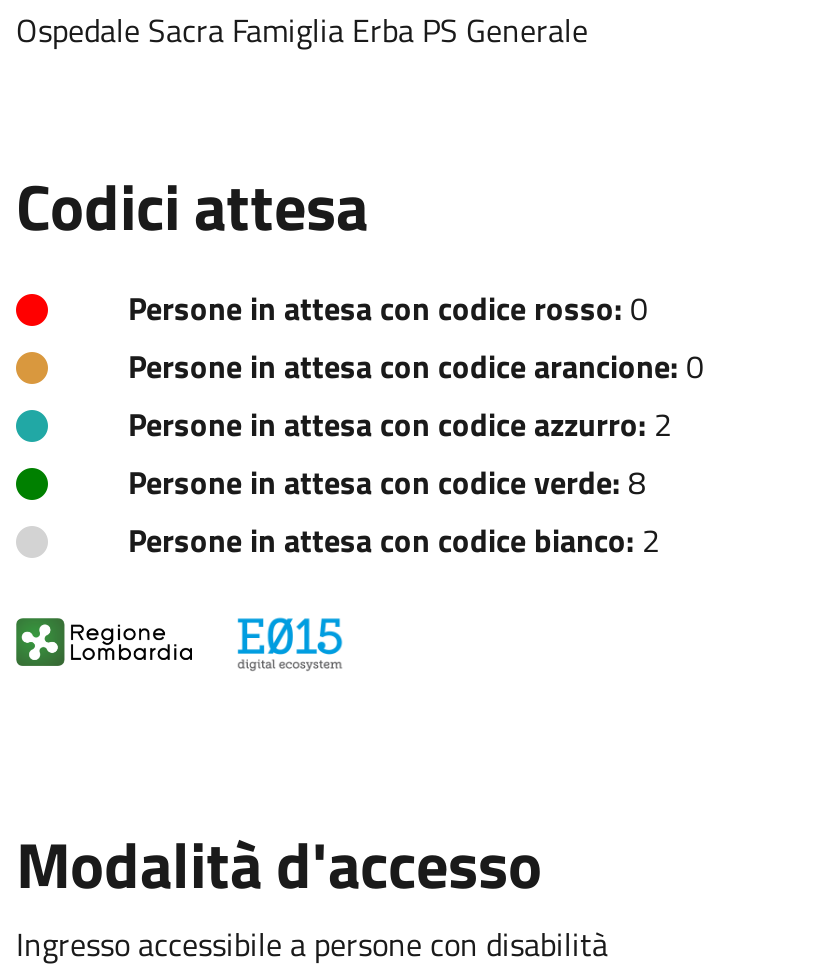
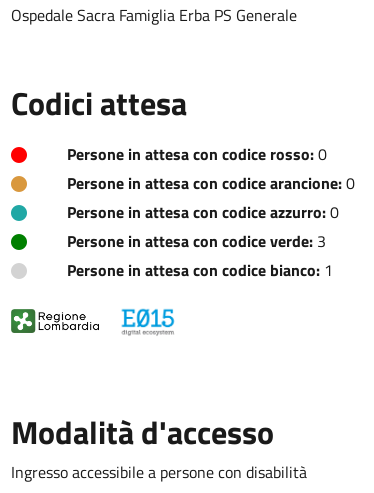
- Persone in attesa con codice azzurro: 2
+ Persone in attesa con codice azzurro: 0

- Persone in attesa con codice verde: 8
+ Persone in attesa con codice verde: 3

- Persone in attesa con codice bianco: 2
+ Persone in attesa con codice bianco: 1
